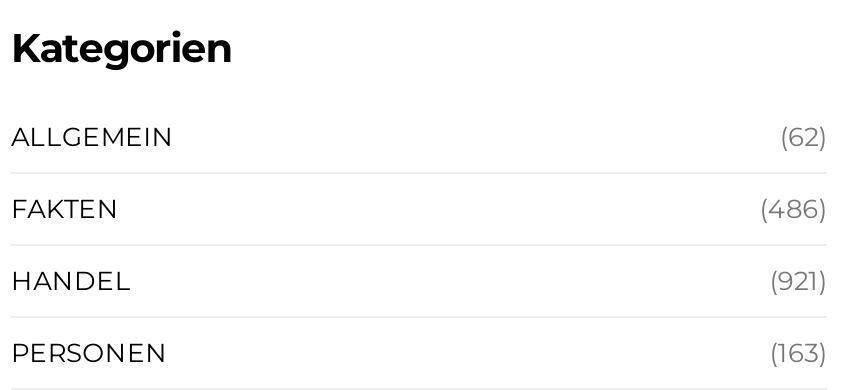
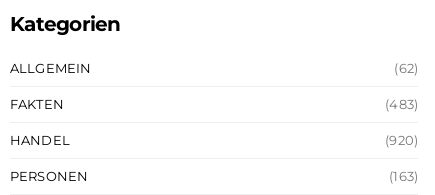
- (486)
+ (483)

- (921)
+ (920)
